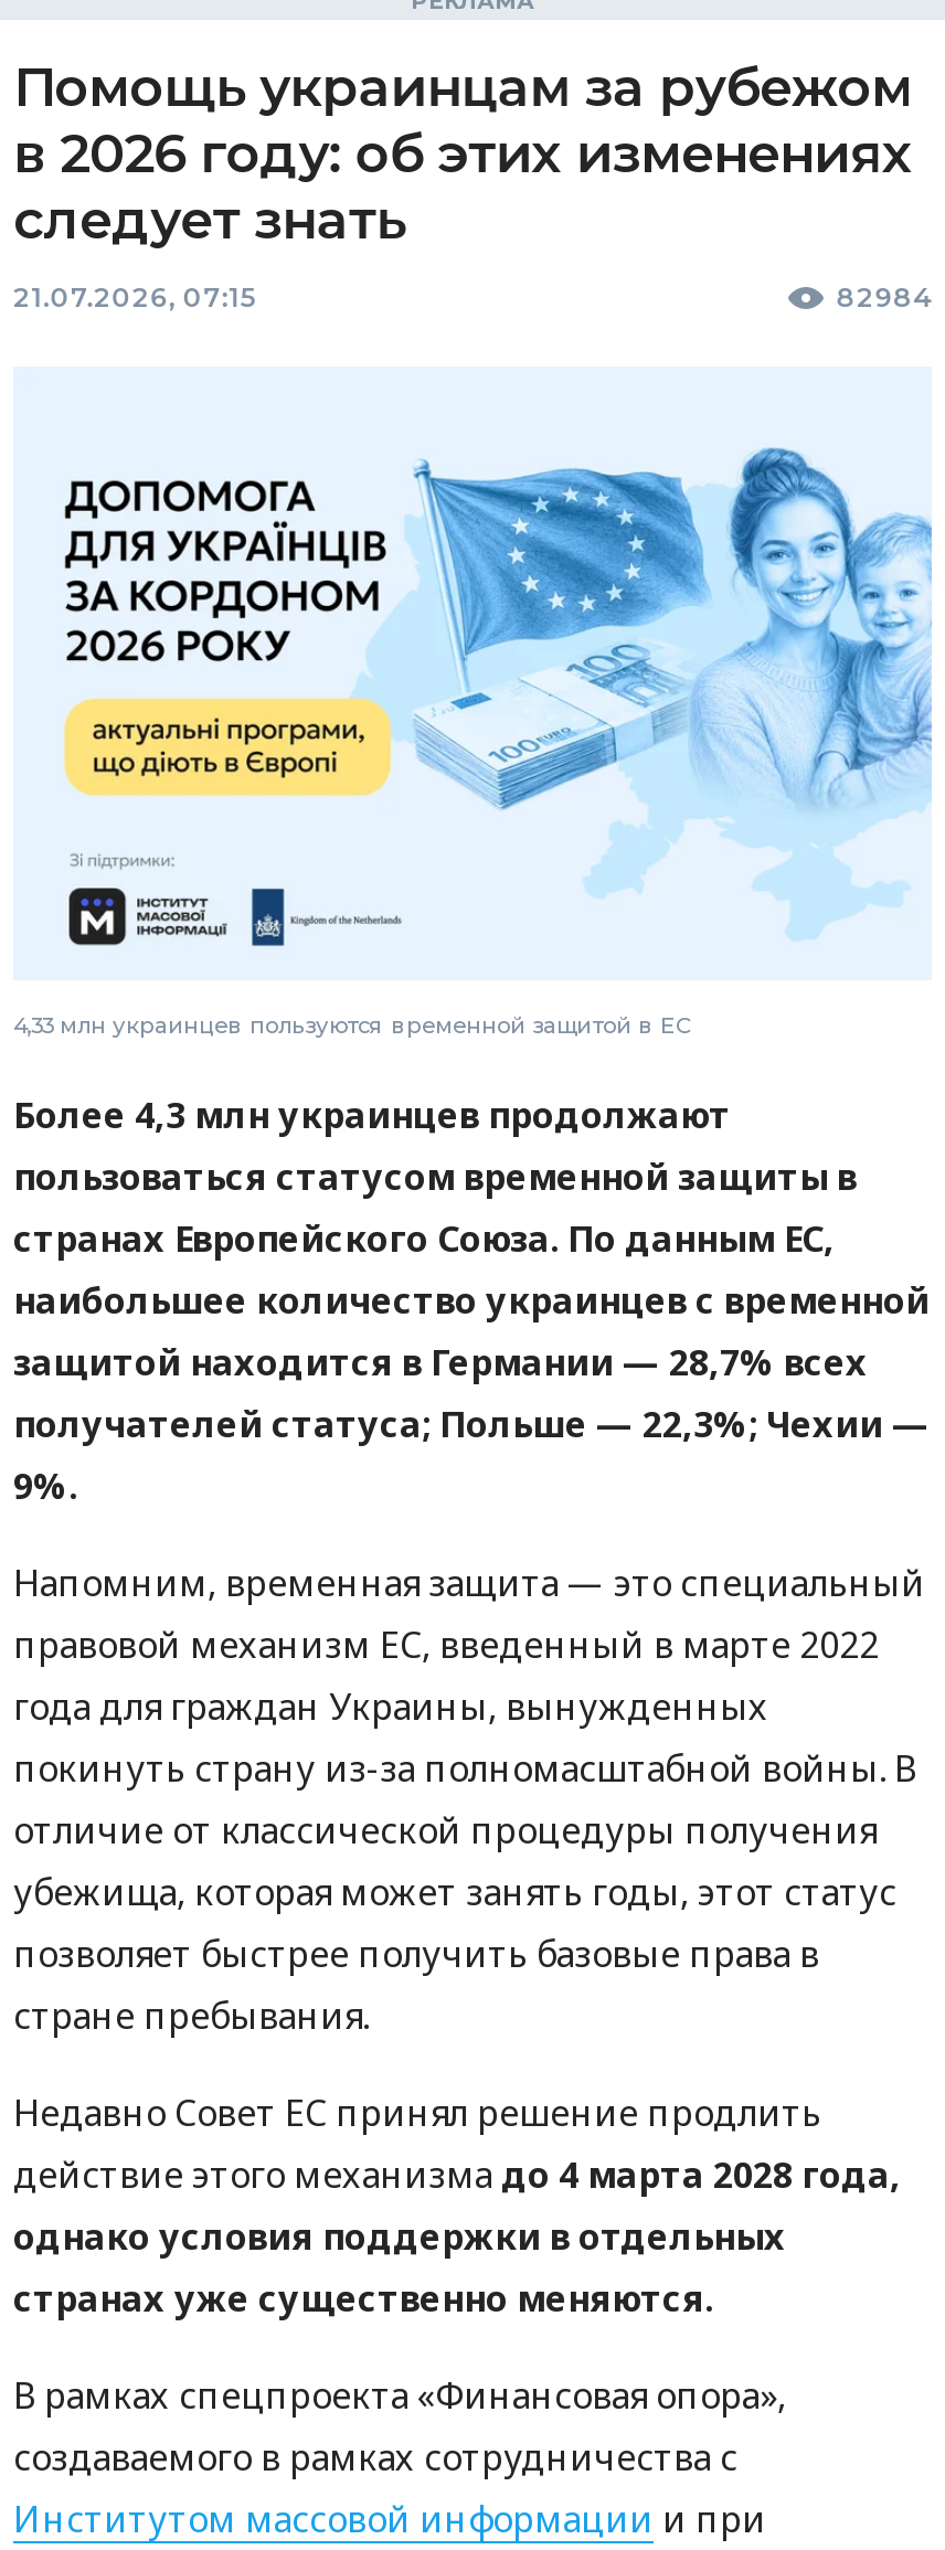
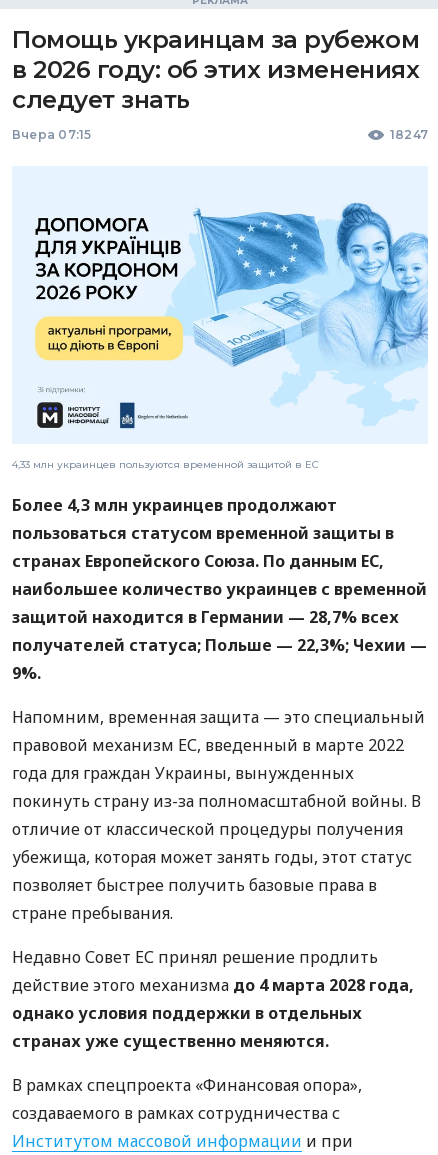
- 21.07.2026, 07:15
- 82984
+ Вчера 07:15
+ 18247
